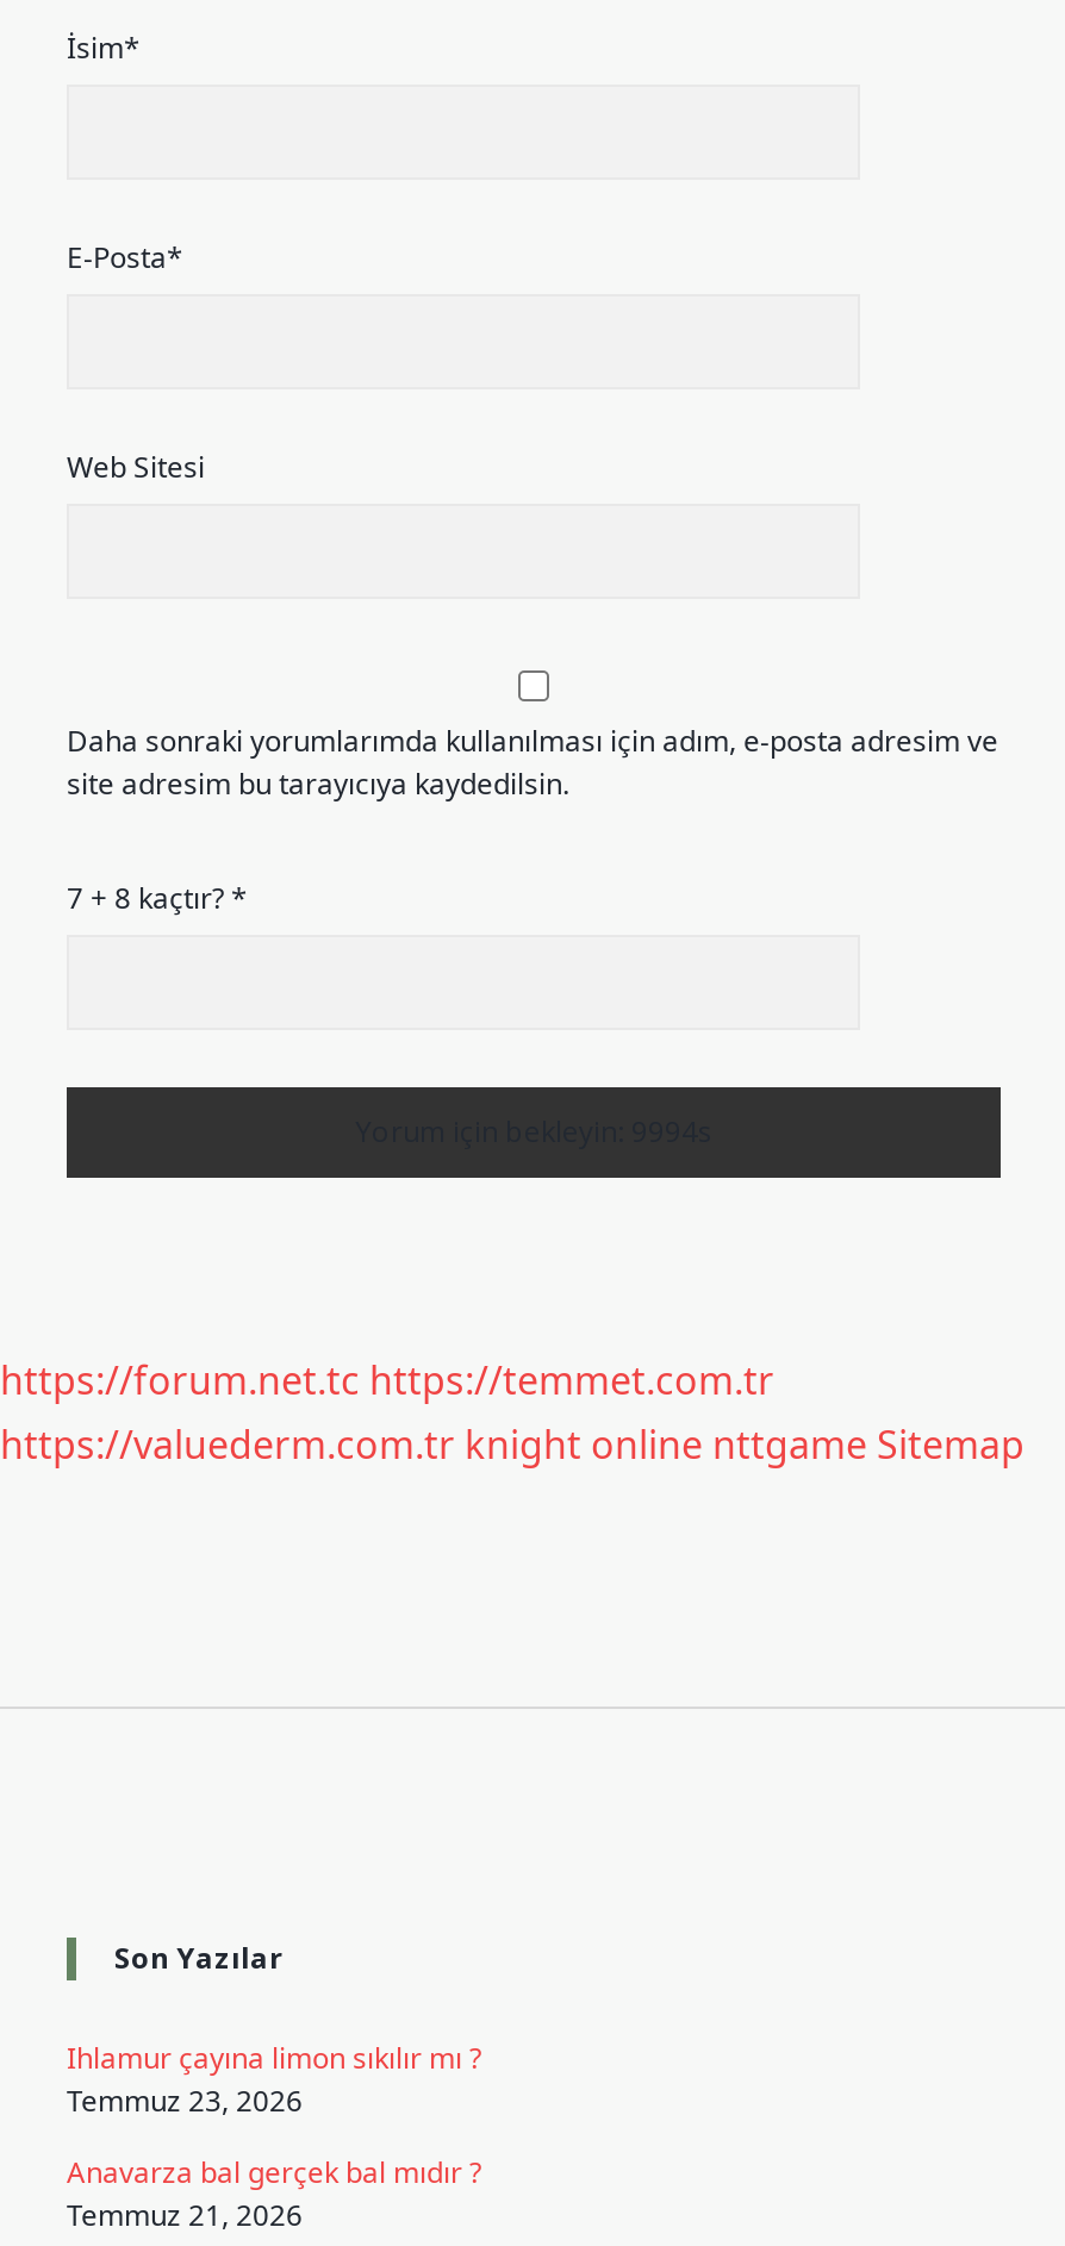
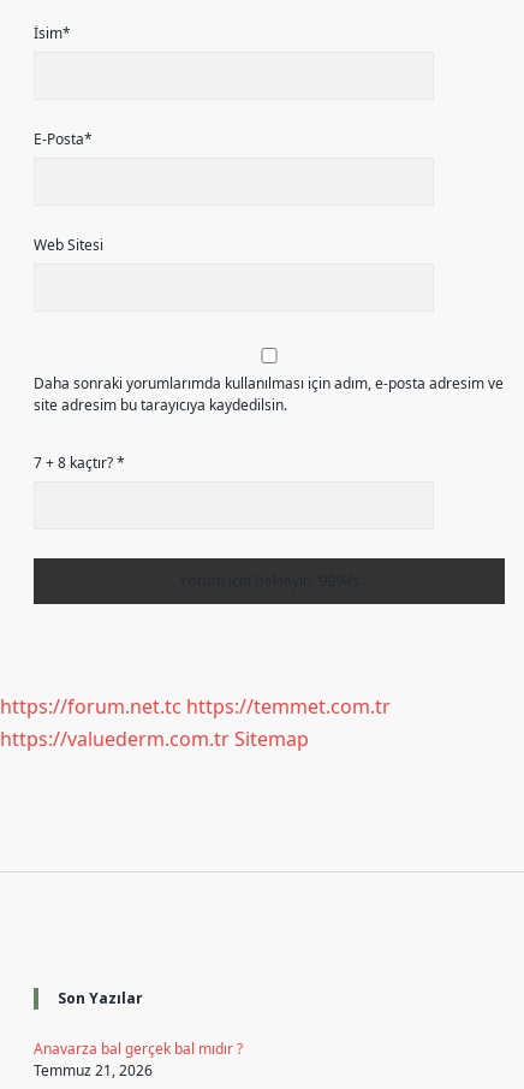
- https://valuederm.com.tr knight online nttgame Sitemap
+ https://valuederm.com.tr Sitemap

- Ihlamur çayına limon sıkılır mı ?
- Temmuz 23, 2026
